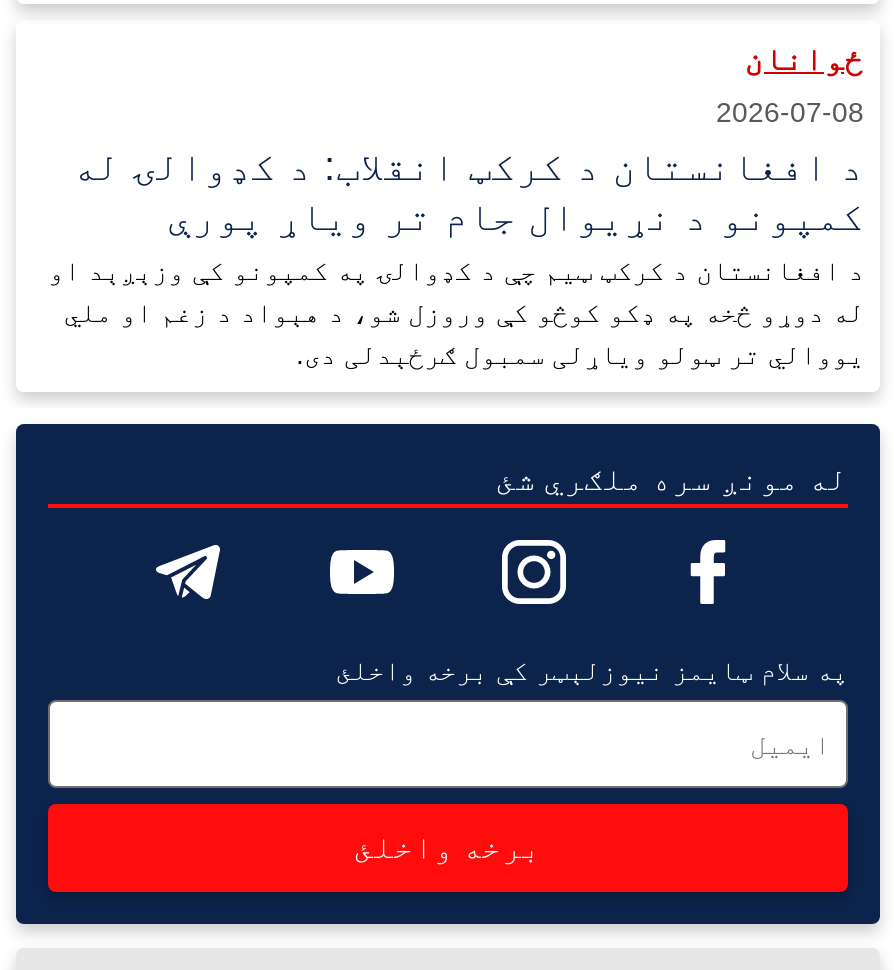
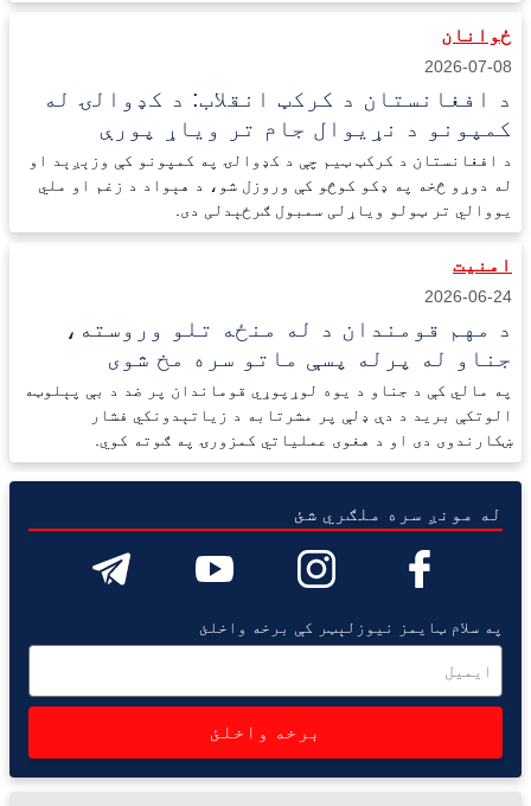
+ امنیت
+ 2026-06-24
+ د مهم قومندان د له منځه تلو وروسته،
+ جناو له پرله پسې ماتو سره مخ شوی
+ په مالي کې د جناو د یوه لوړپوړي قوماندان پر ضد د بې پېلوټه
+ الوتکې بريد د دې ډلې پر مشرتابه د زياتېدونکي فشار
+ ښکارندوی دی او د هغوی عملياتي کمزورۍ په ګوته کوي.
